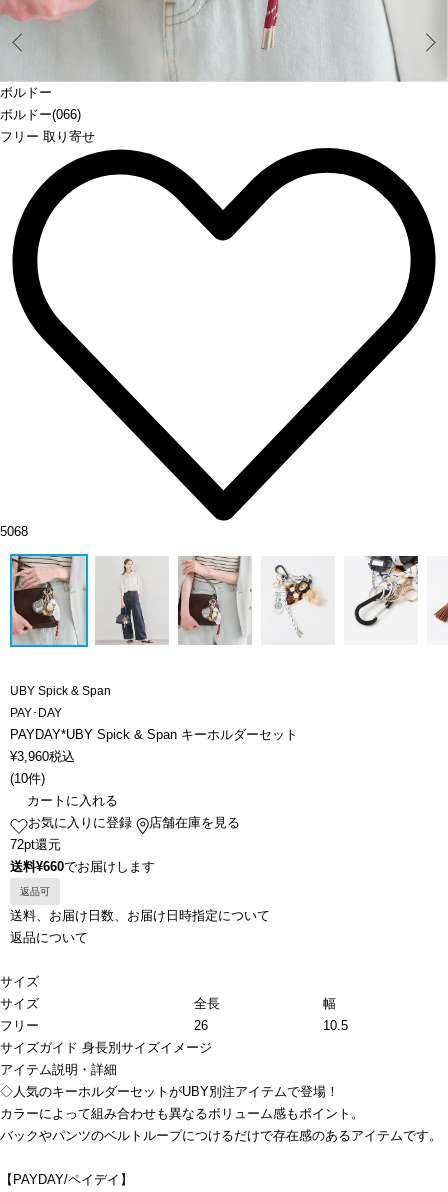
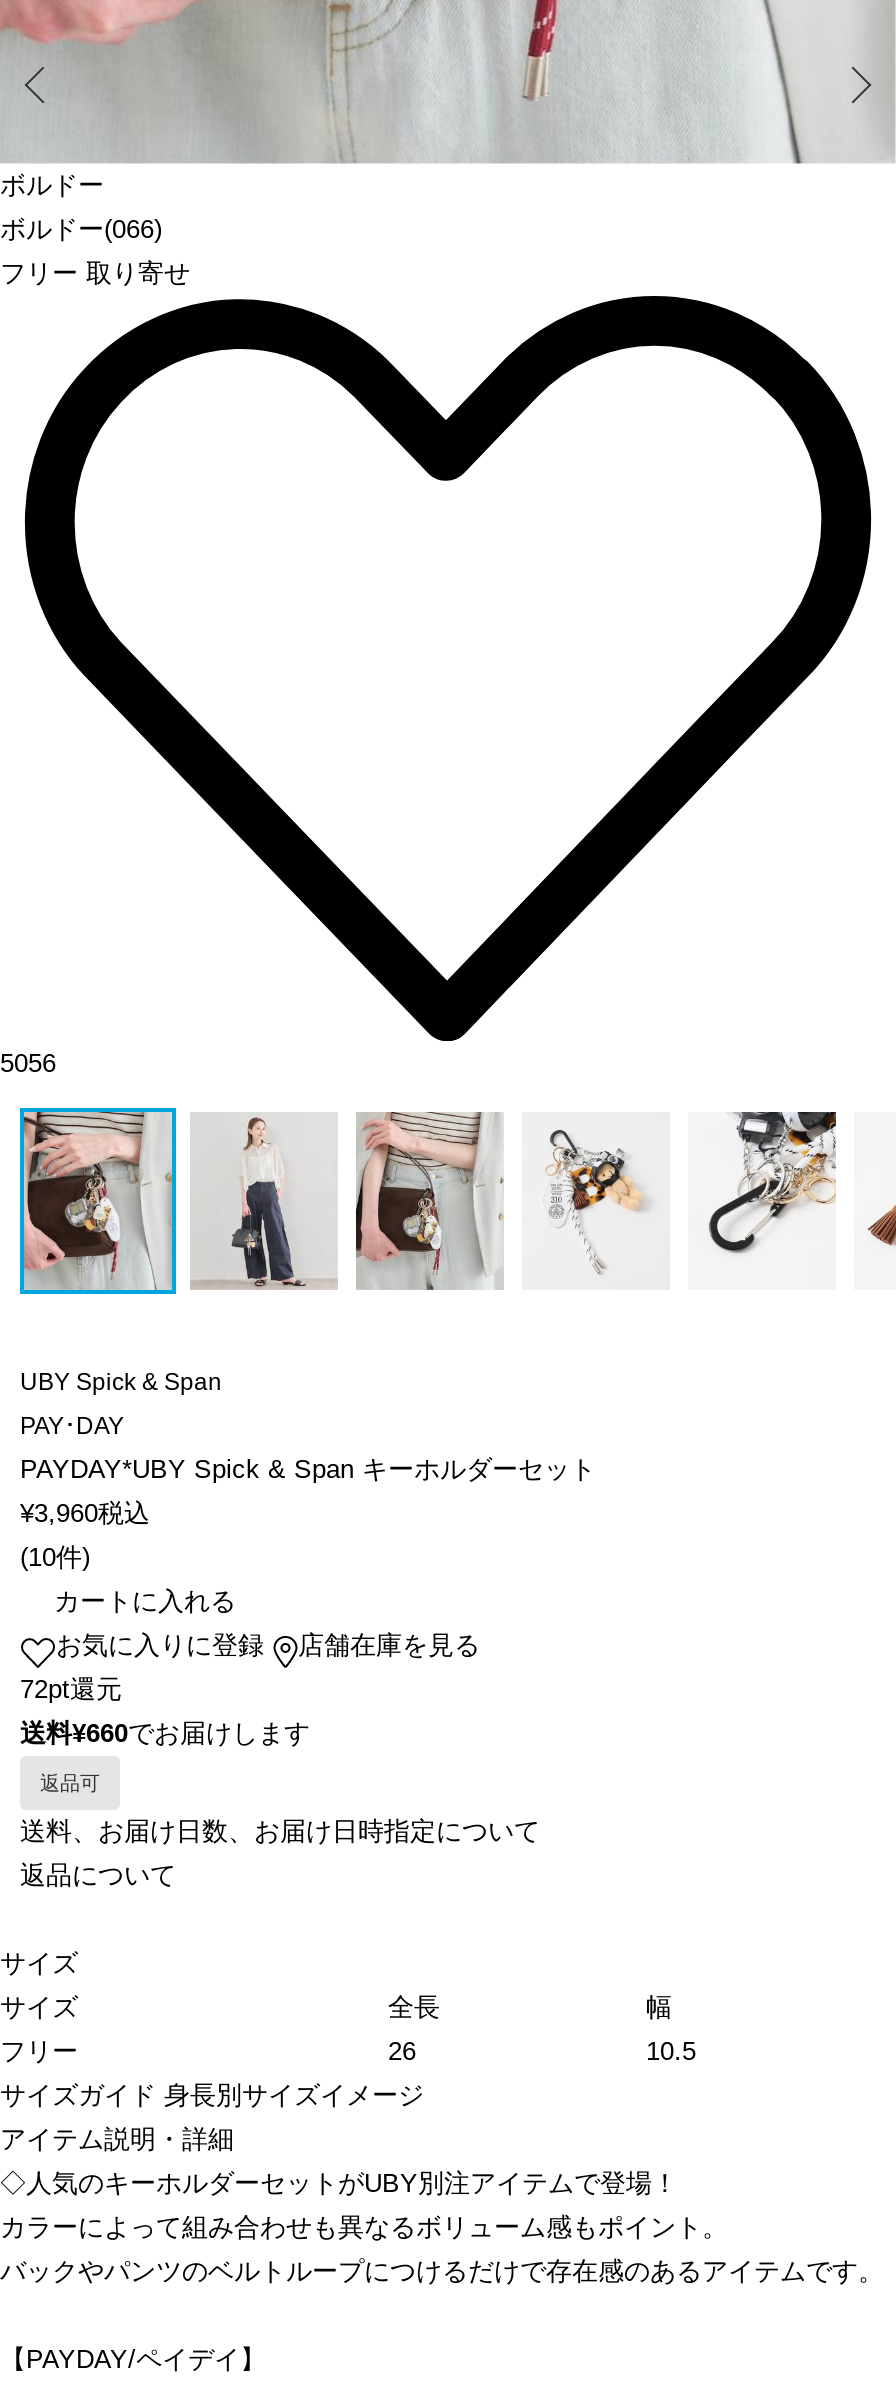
- 5068
+ 5056
